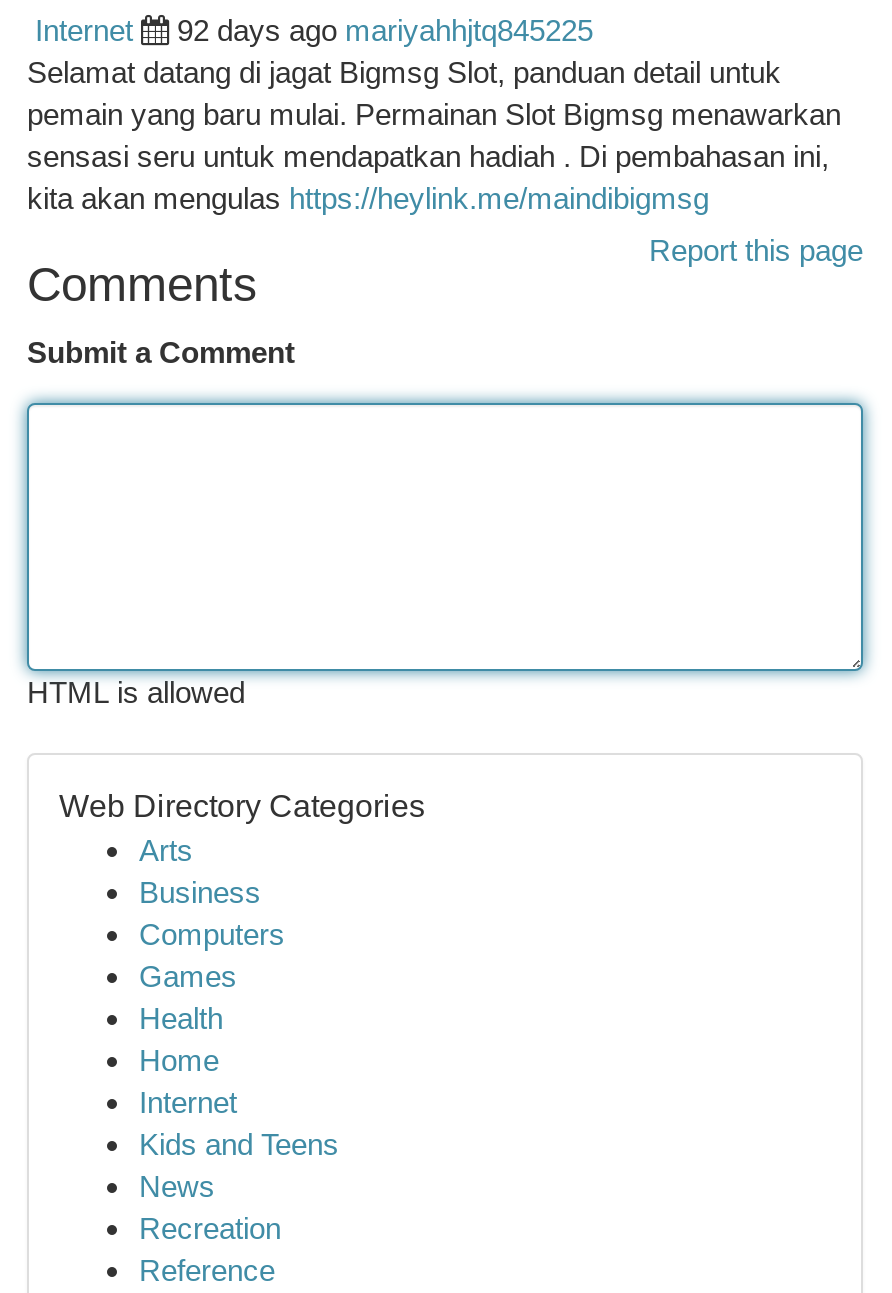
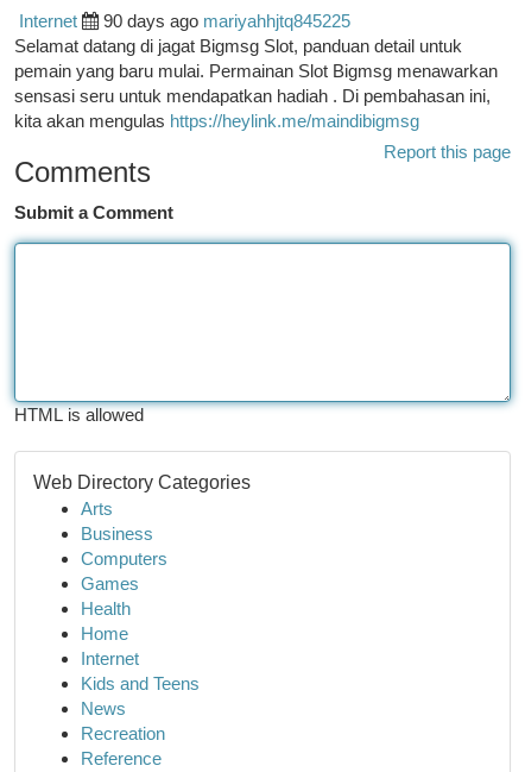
- 92 days ago mariyahhjtq845225
+ 90 days ago mariyahhjtq845225
